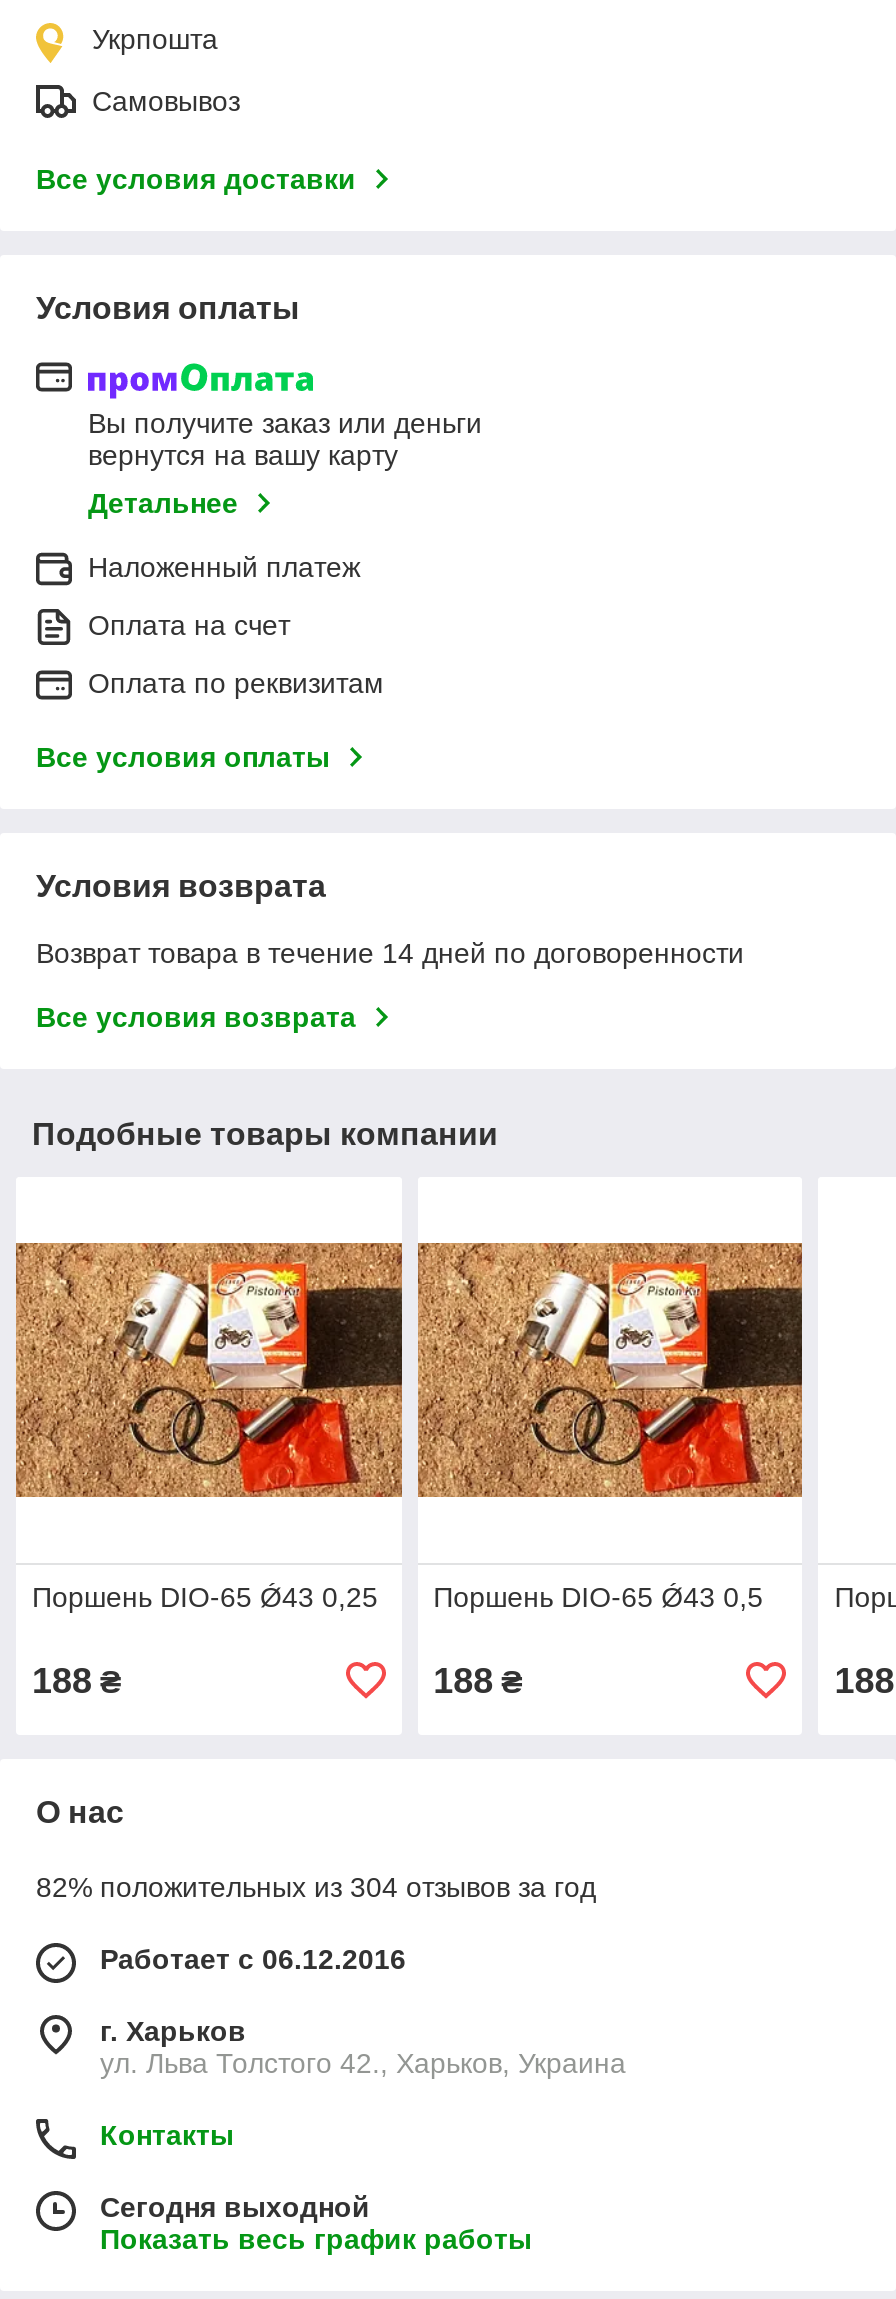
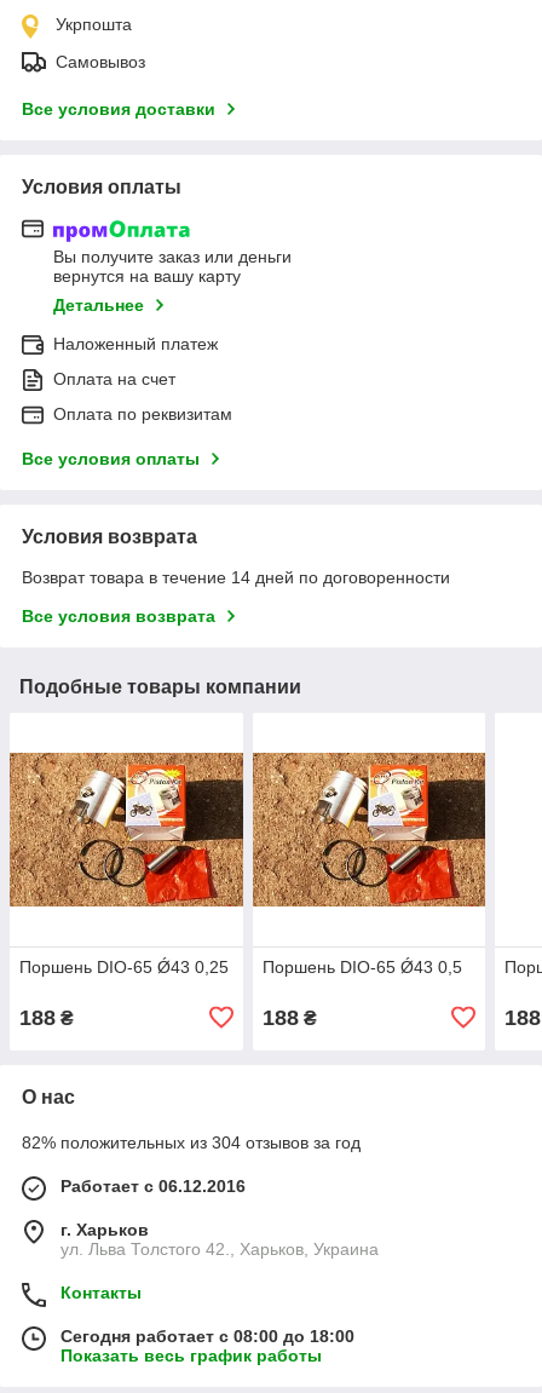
- Сегодня выходной
+ Сегодня работает с 08:00 до 18:00
